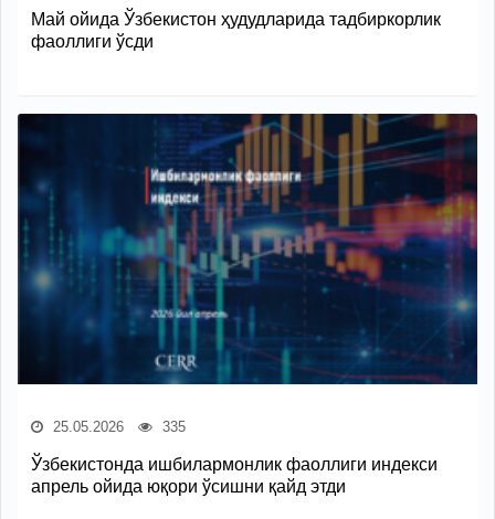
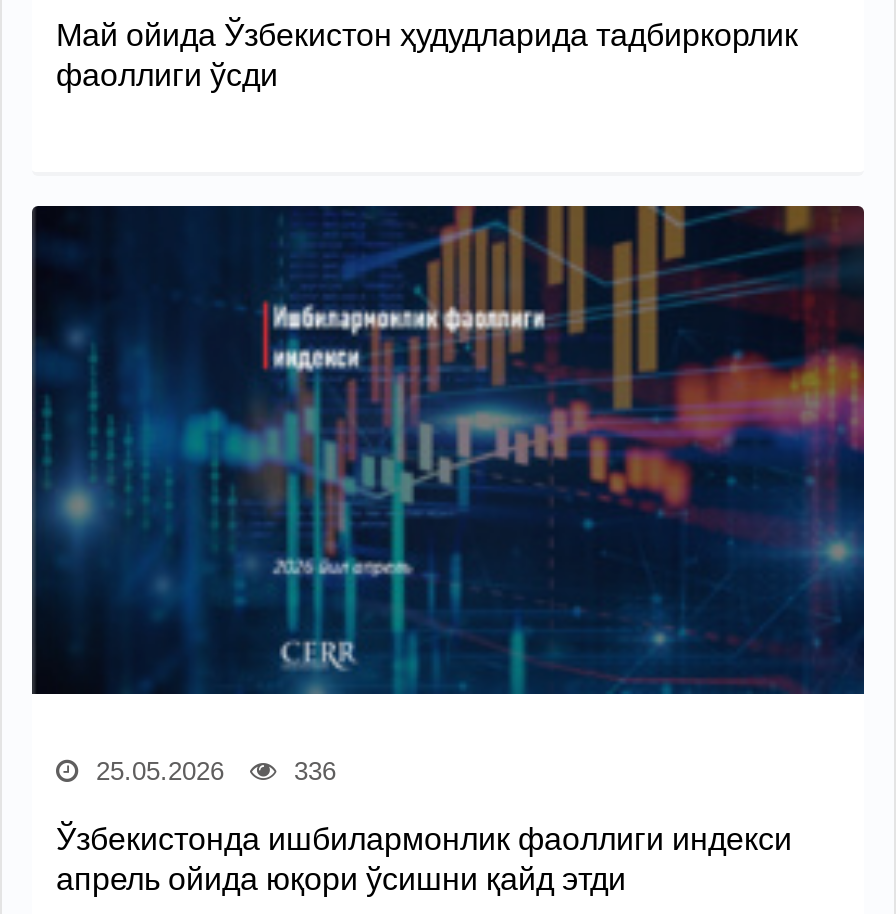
- 335
+ 336
